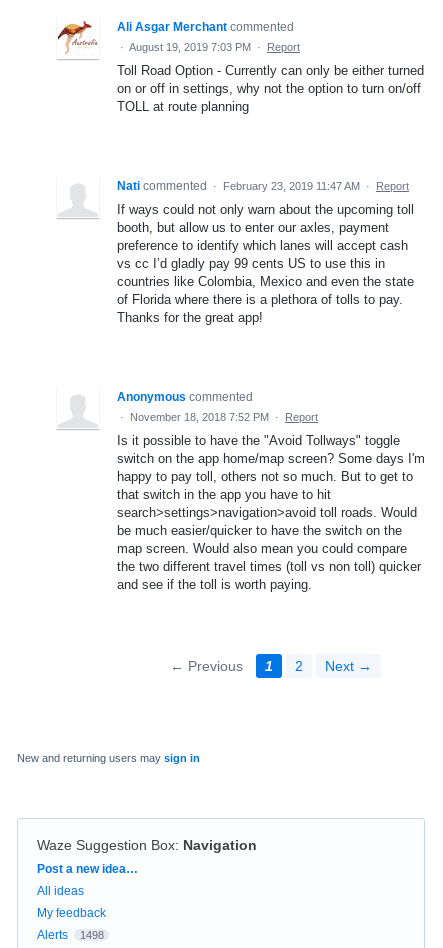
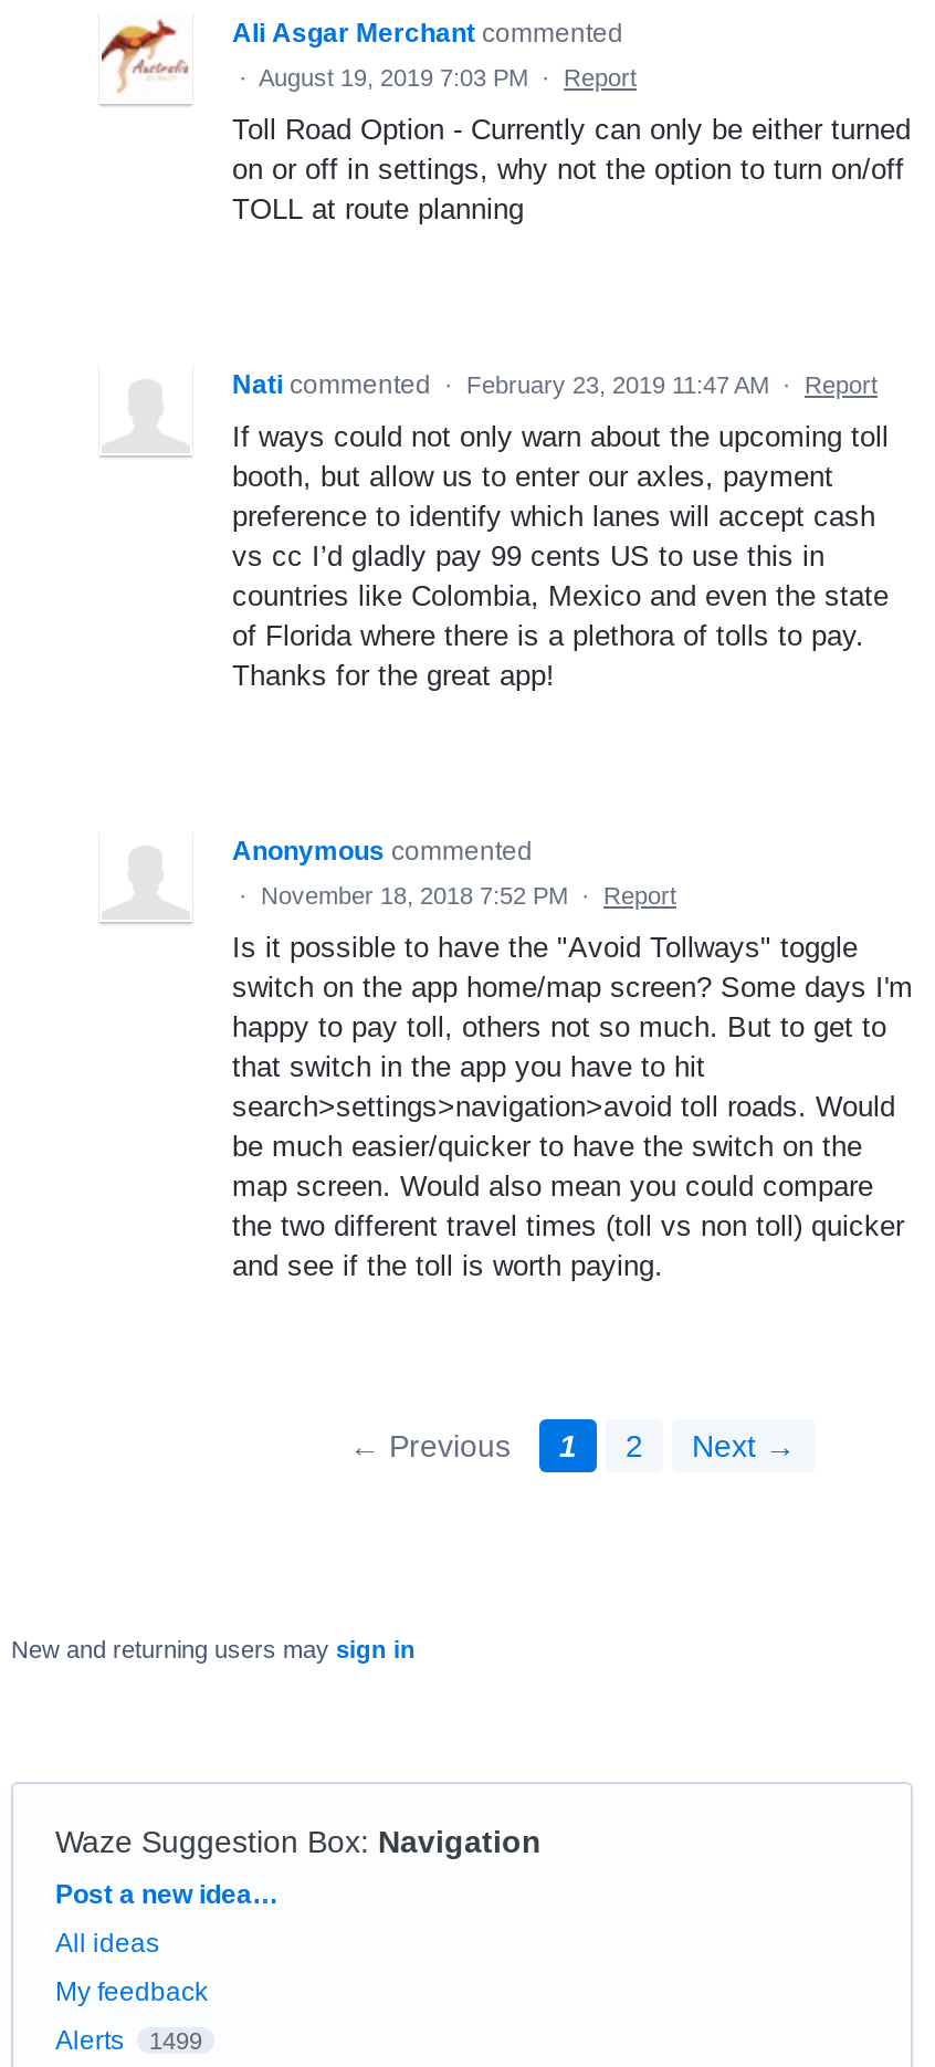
- Alerts 1498
+ Alerts 1499
